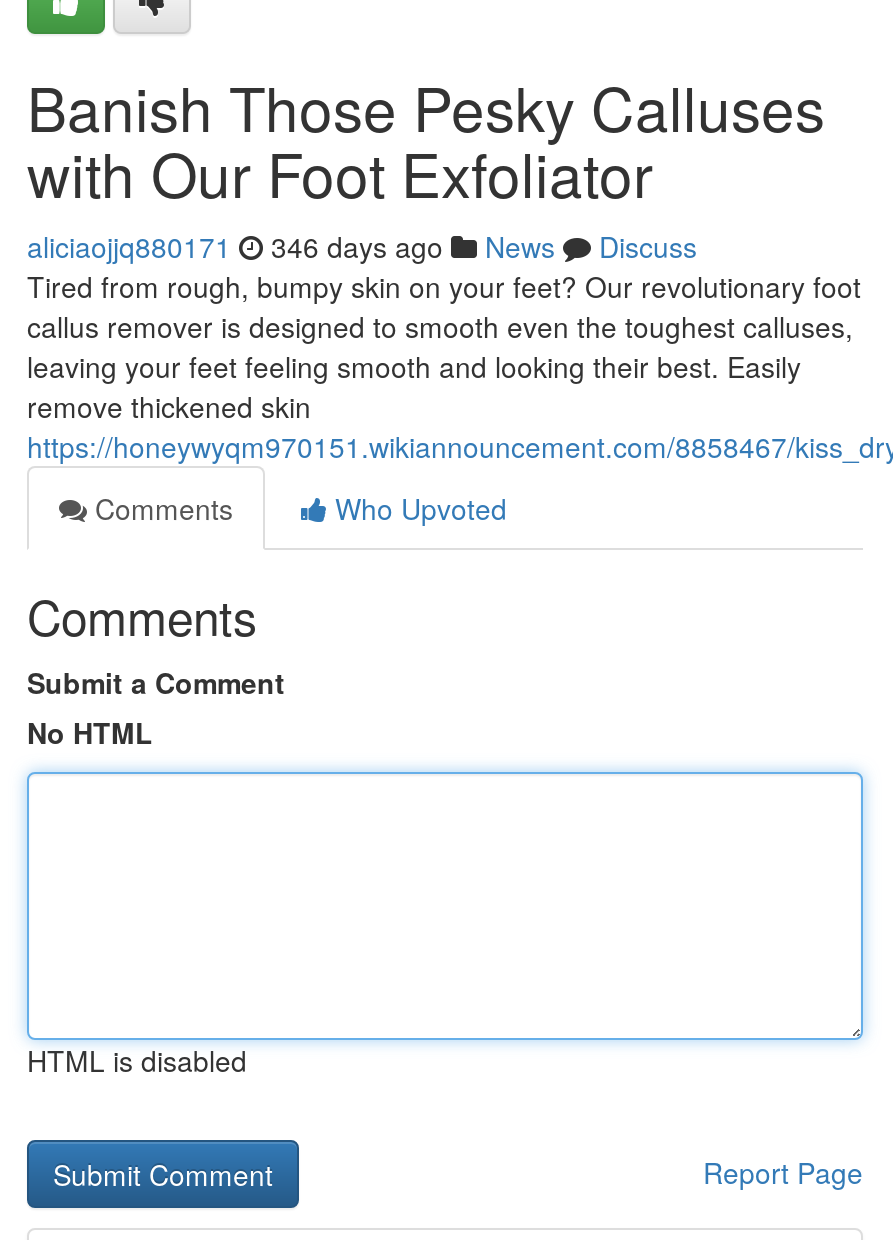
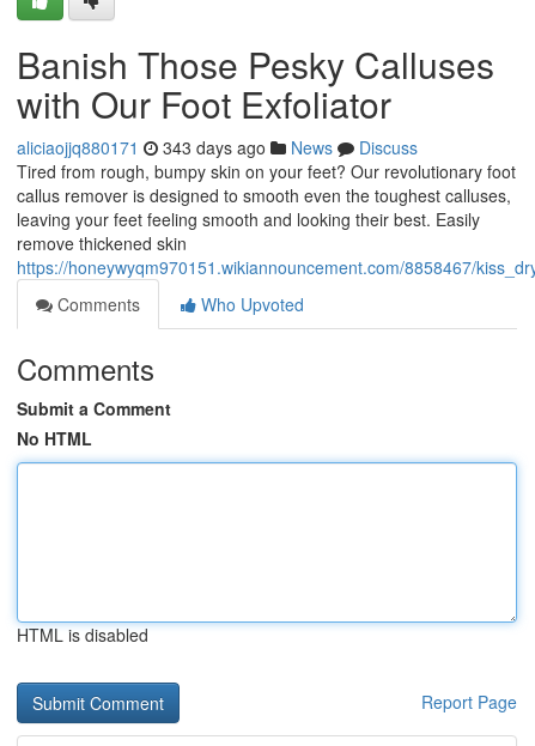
- aliciaojjq880171 346 days ago News Discuss
+ aliciaojjq880171 343 days ago News Discuss
